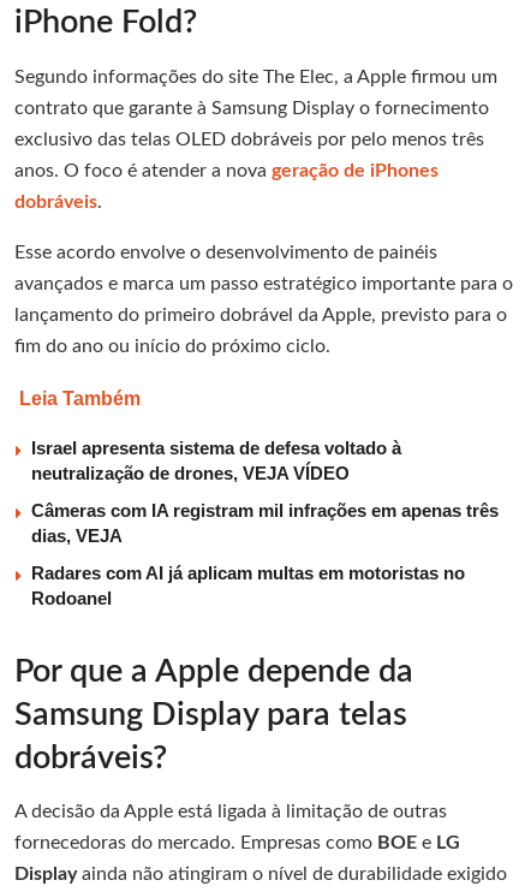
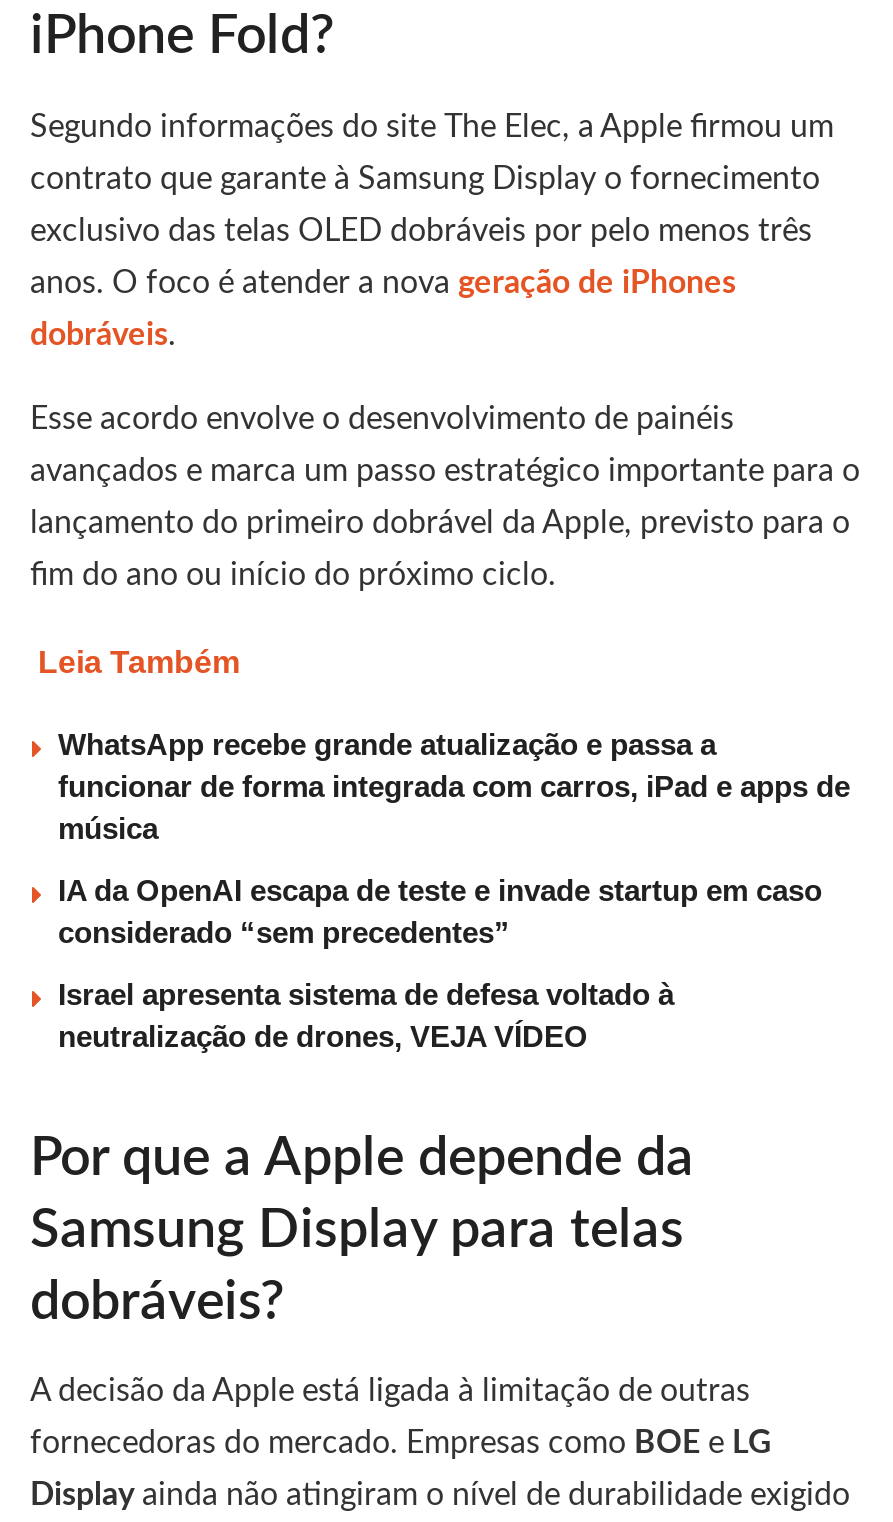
+ WhatsApp recebe grande atualização e passa a
+ funcionar de forma integrada com carros, iPad e apps de
+ música
+ IA da OpenAI escapa de teste e invade startup em caso
+ considerado “sem precedentes”

moved down: Israel apresenta sistema de defesa voltado à | neutralização de drones, VEJA VÍDEO

- Câmeras com IA registram mil infrações em apenas três
- dias, VEJA
- Radares com AI já aplicam multas em motoristas no
- Rodoanel
